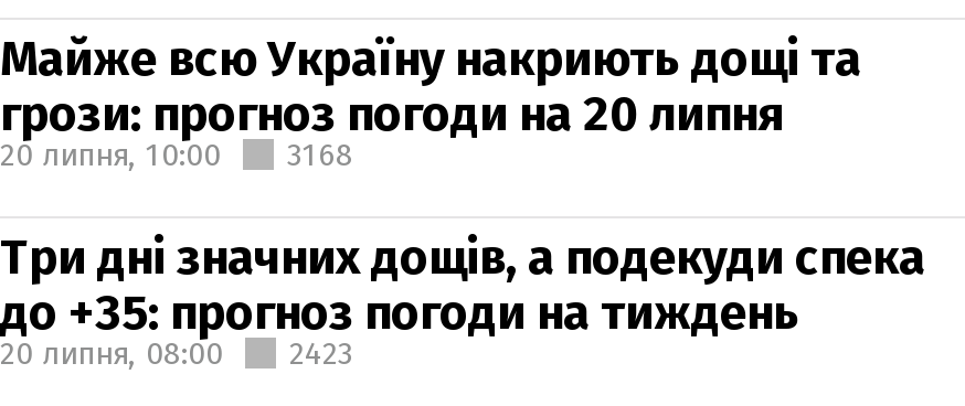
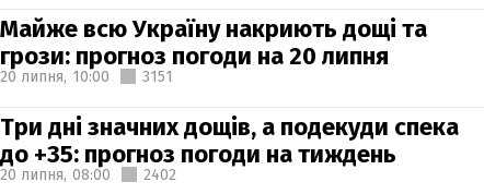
- 20 липня, 10:00 3168
+ 20 липня, 10:00 3151

- 20 липня, 08:00 2423
+ 20 липня, 08:00 2402
